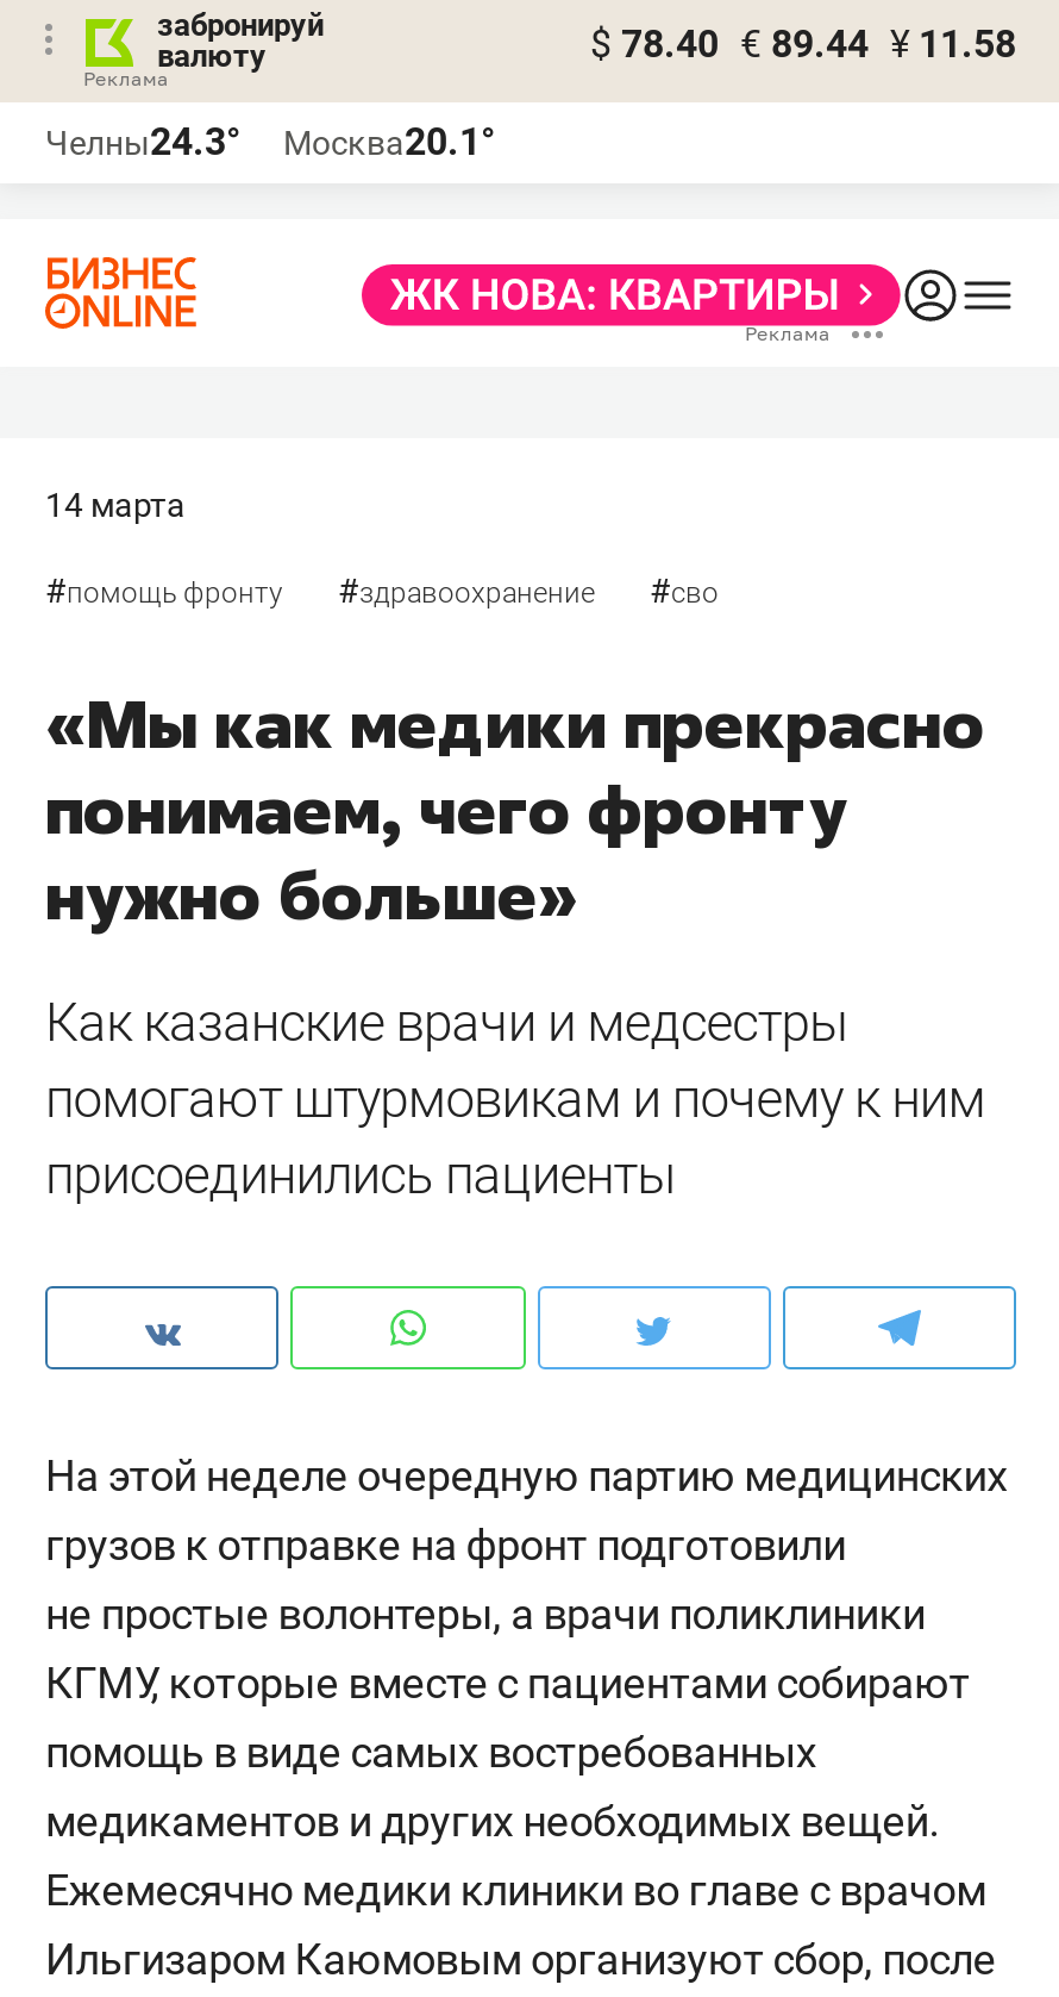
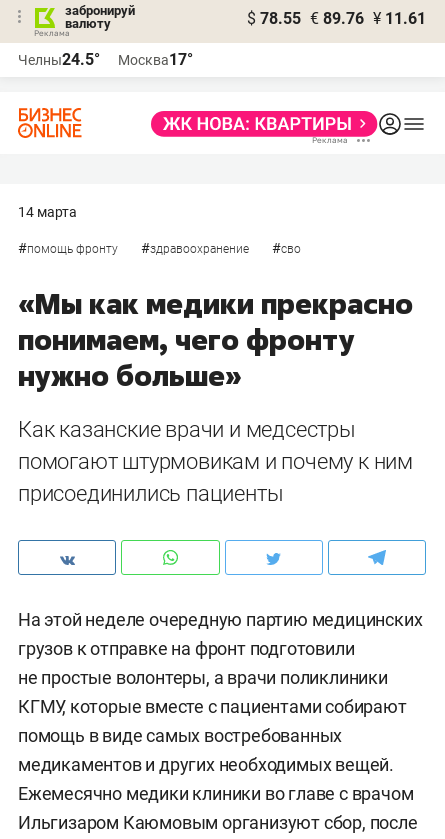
- $ 78.40 € 89.44 ¥ 11.58
+ $ 78.55 € 89.76 ¥ 11.61

- Челны24.3°
+ Челны24.5°

- Москва20.1°
+ Москва17°
